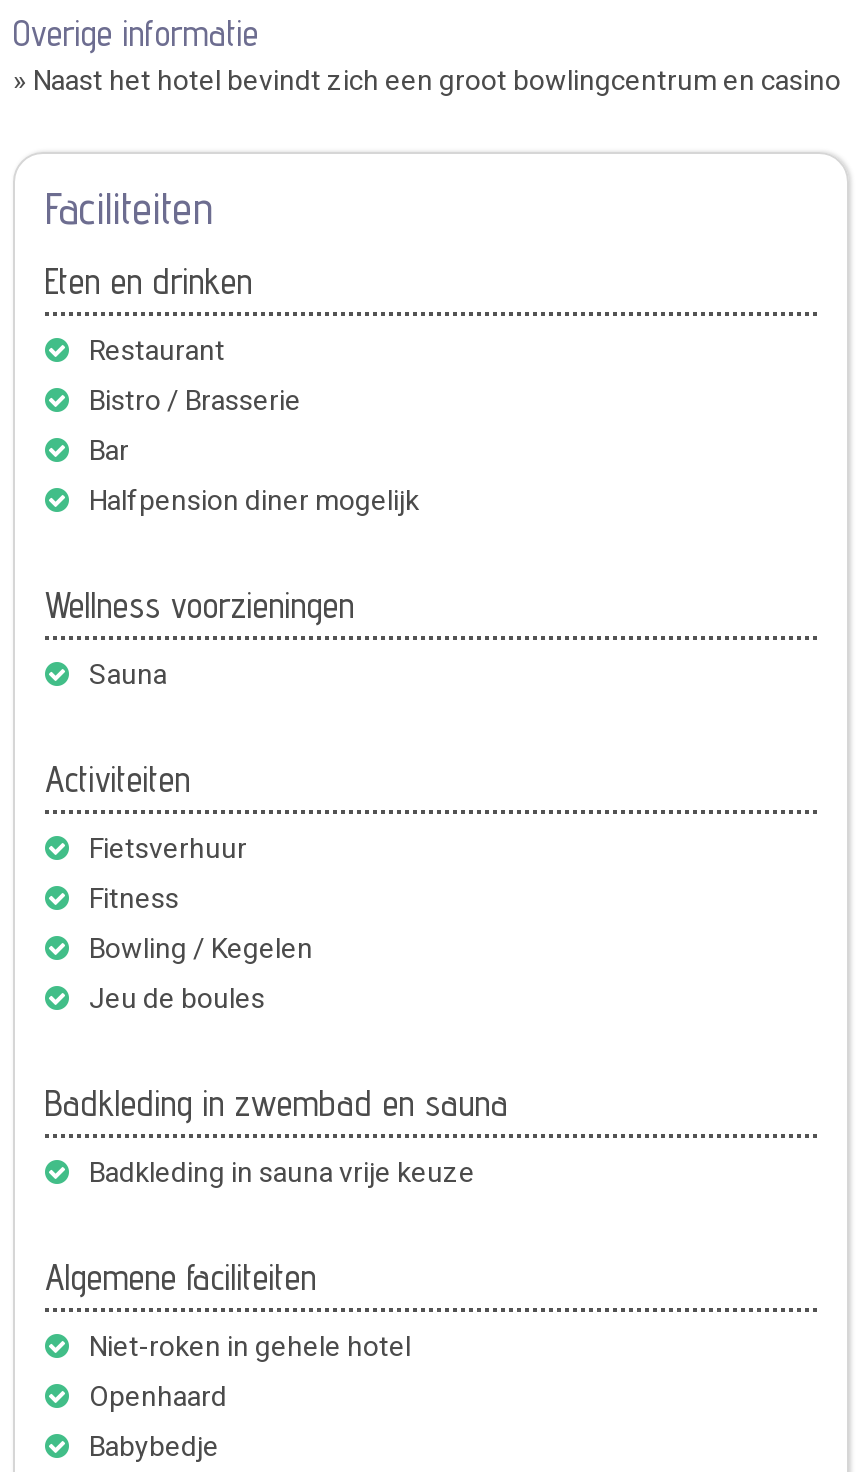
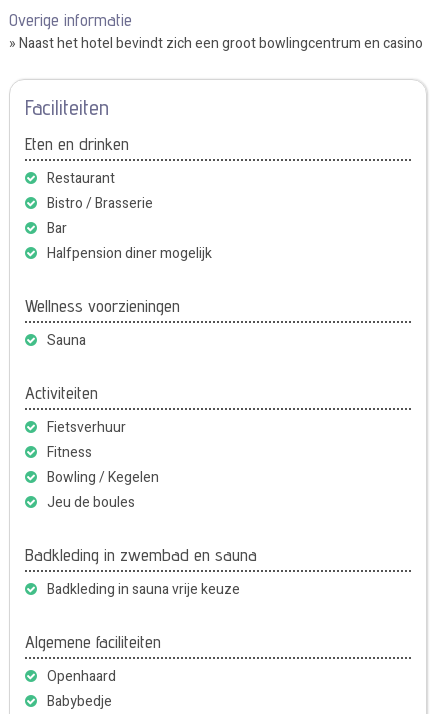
- Niet-roken in gehele hotel
